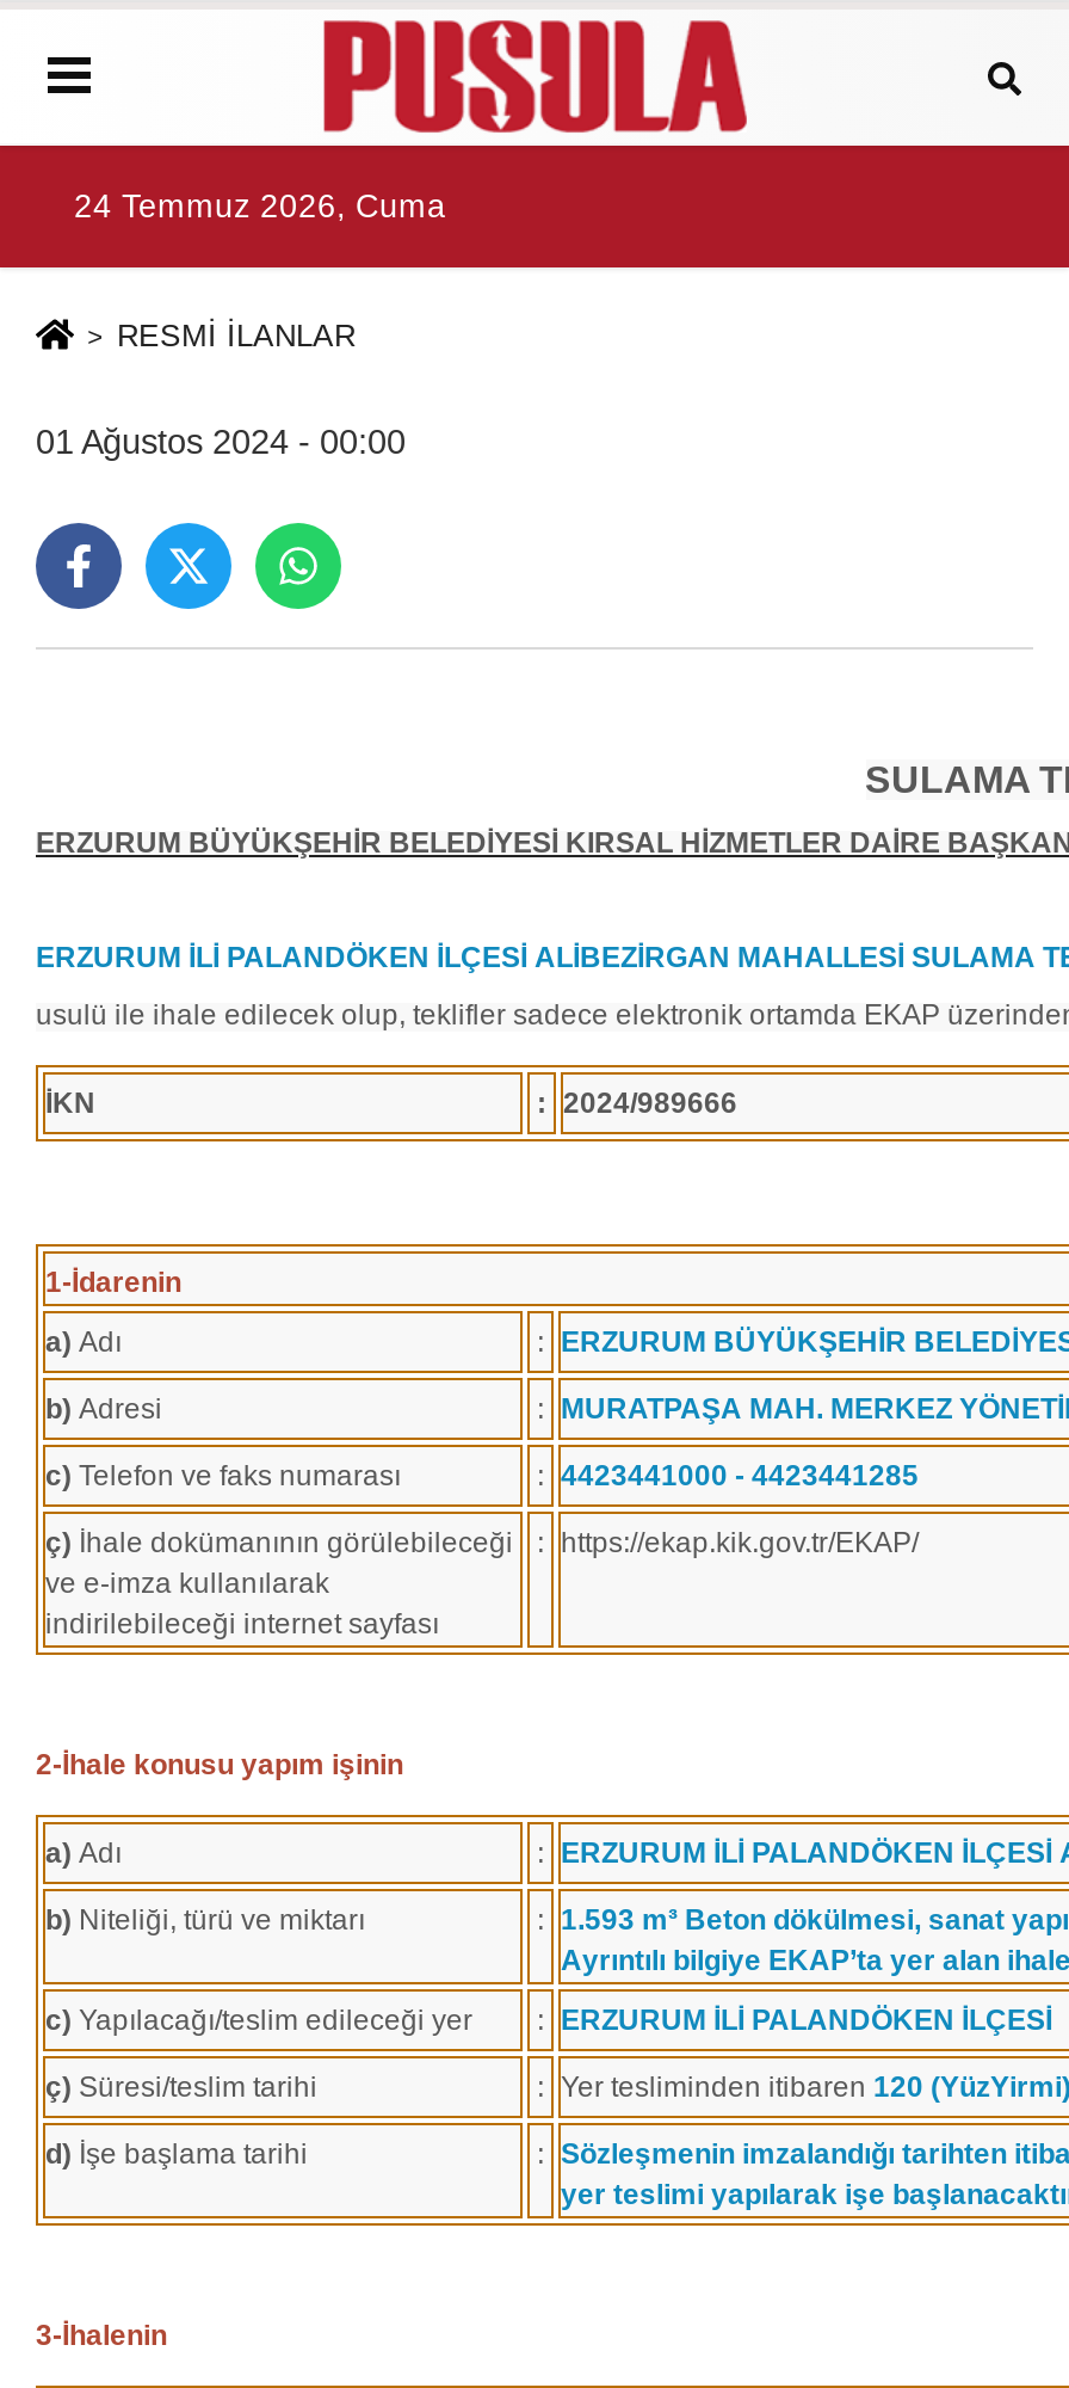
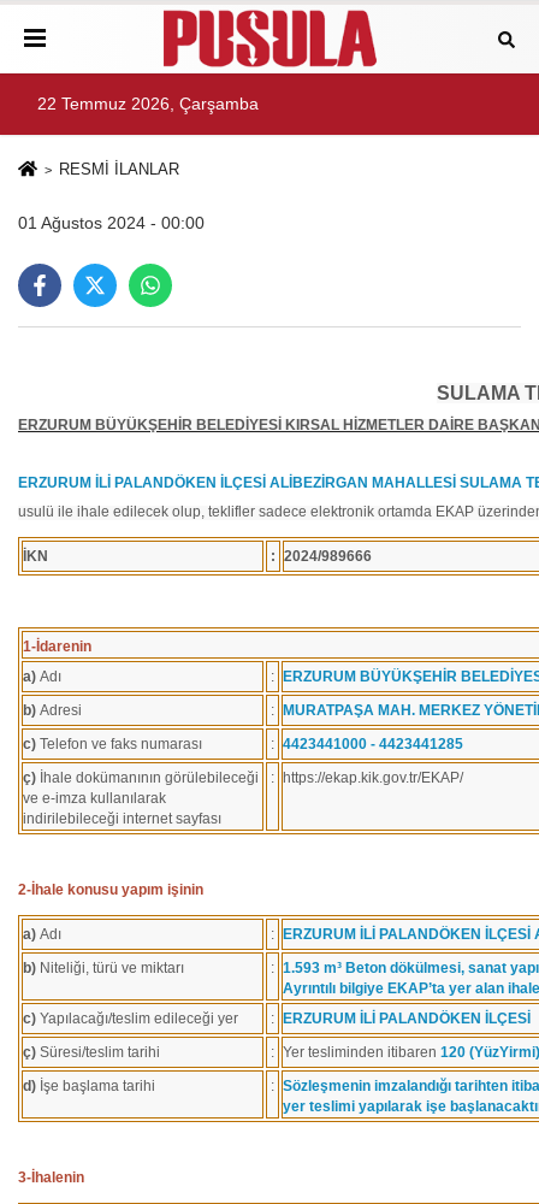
- 24 Temmuz 2026, Cuma
+ 22 Temmuz 2026, Çarşamba
